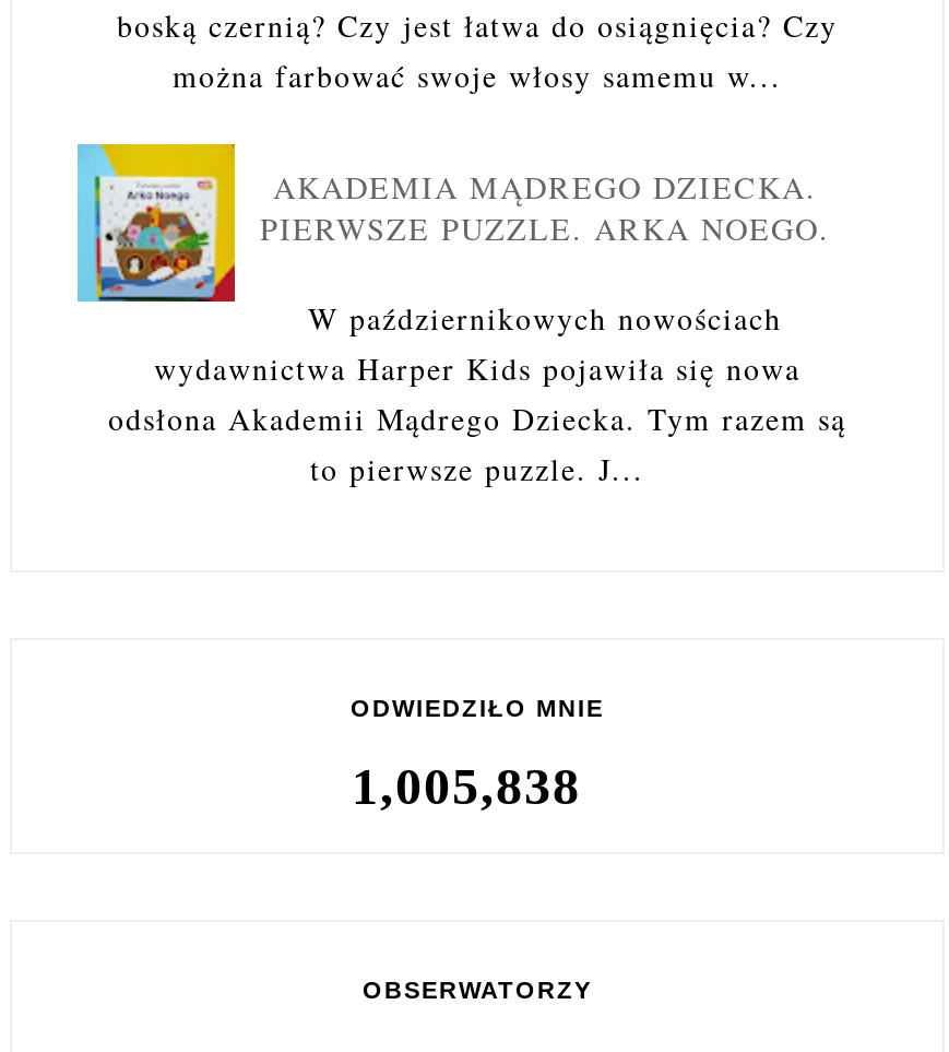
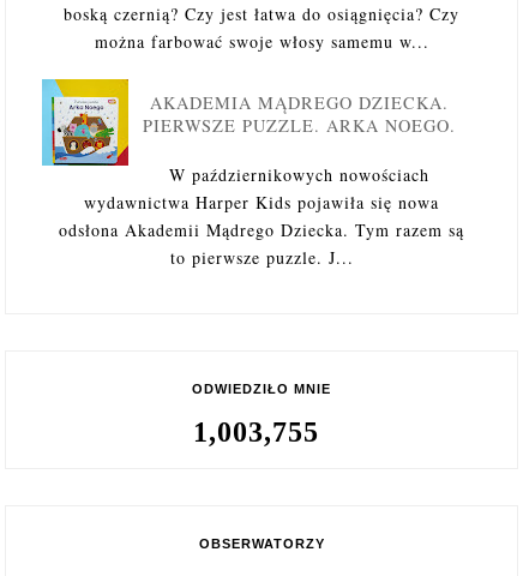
- 1,005,838
+ 1,003,755
